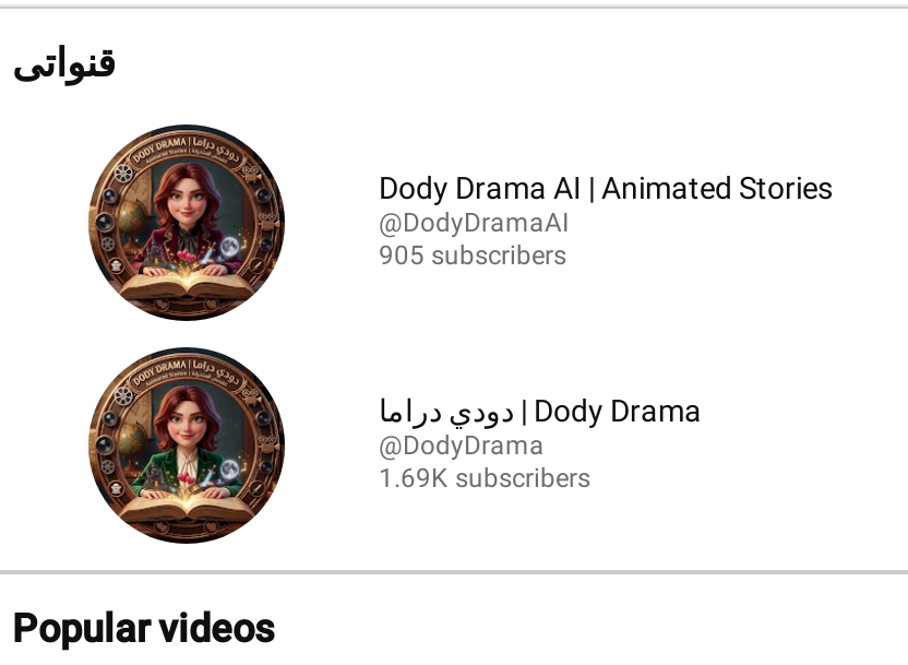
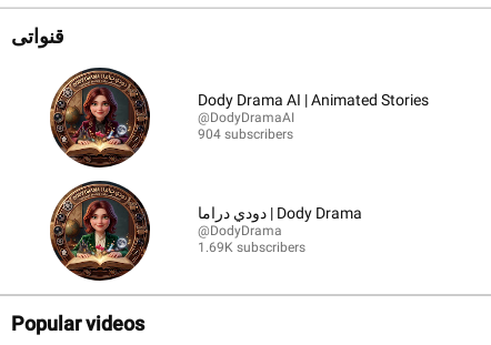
- 905 subscribers
+ 904 subscribers
